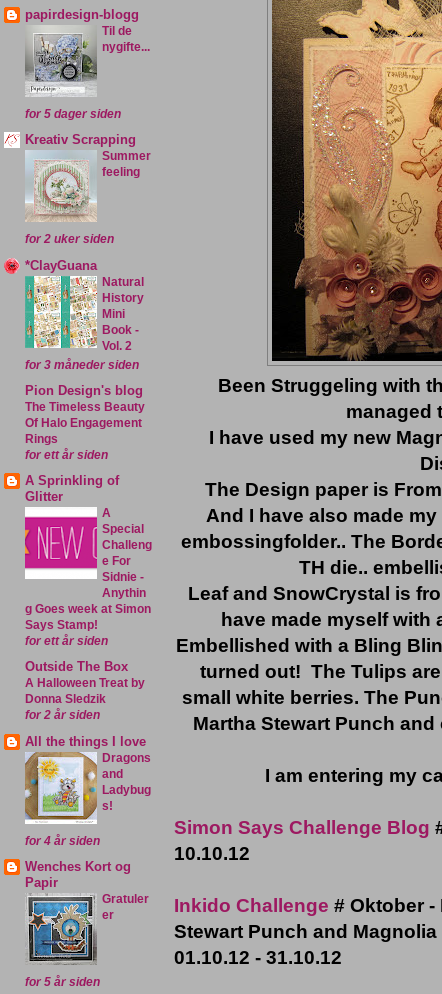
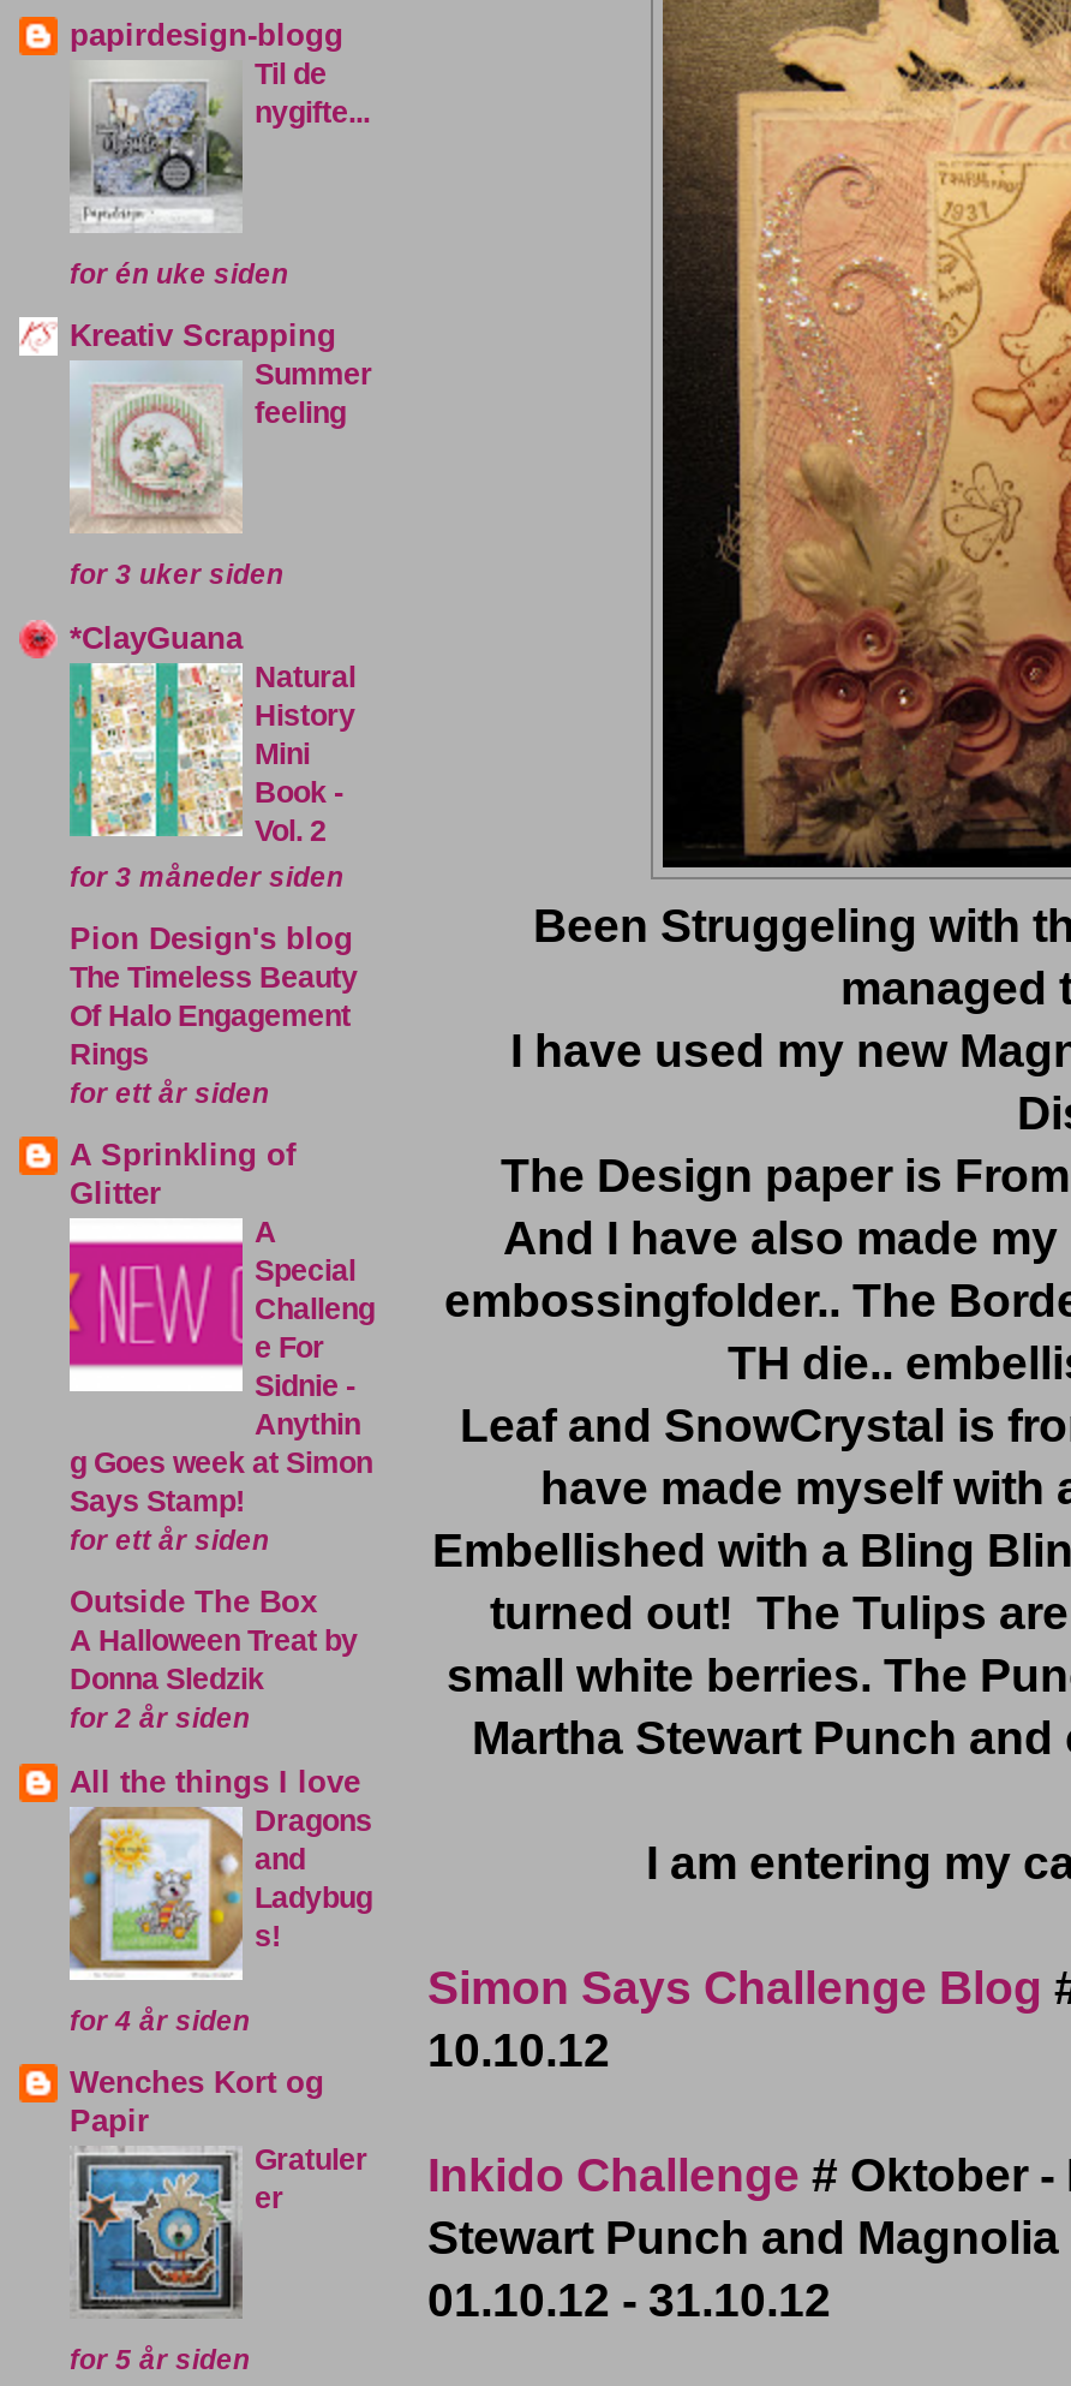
- for 5 dager siden
+ for én uke siden

- for 2 uker siden
+ for 3 uker siden
